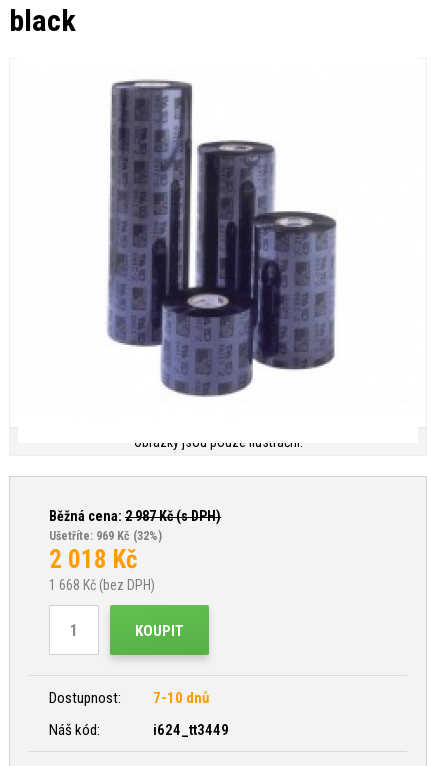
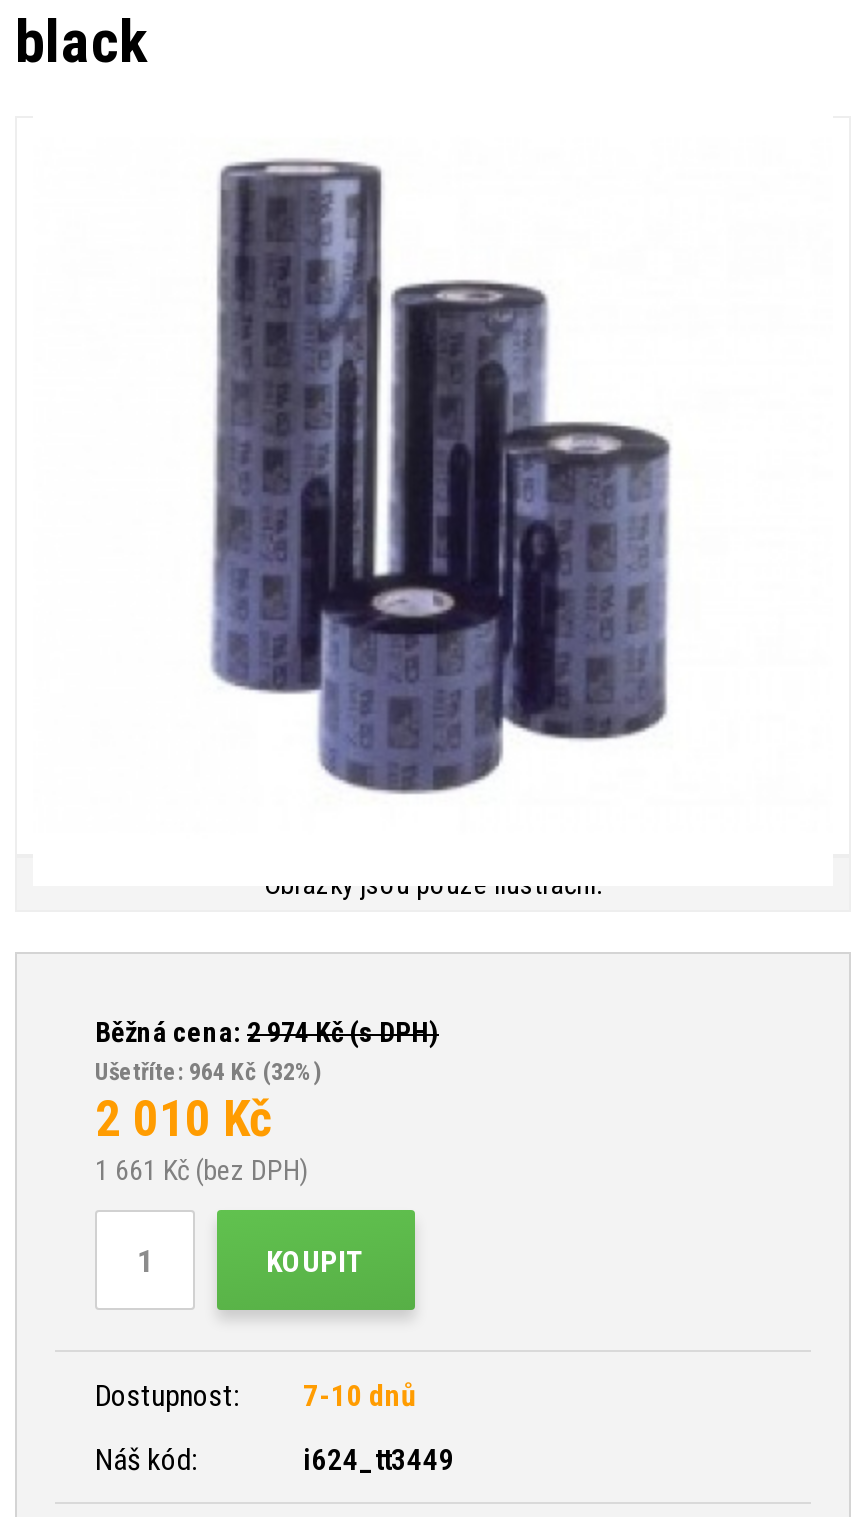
- Běžná cena: 2 987Kč (s DPH)
+ Běžná cena: 2 974Kč (s DPH)

- Ušetříte: 969 Kč (32%)
+ Ušetříte: 964 Kč (32%)

- 2 018 Kč
+ 2 010 Kč

- 1 668 Kč (bez DPH)
+ 1 661 Kč (bez DPH)
